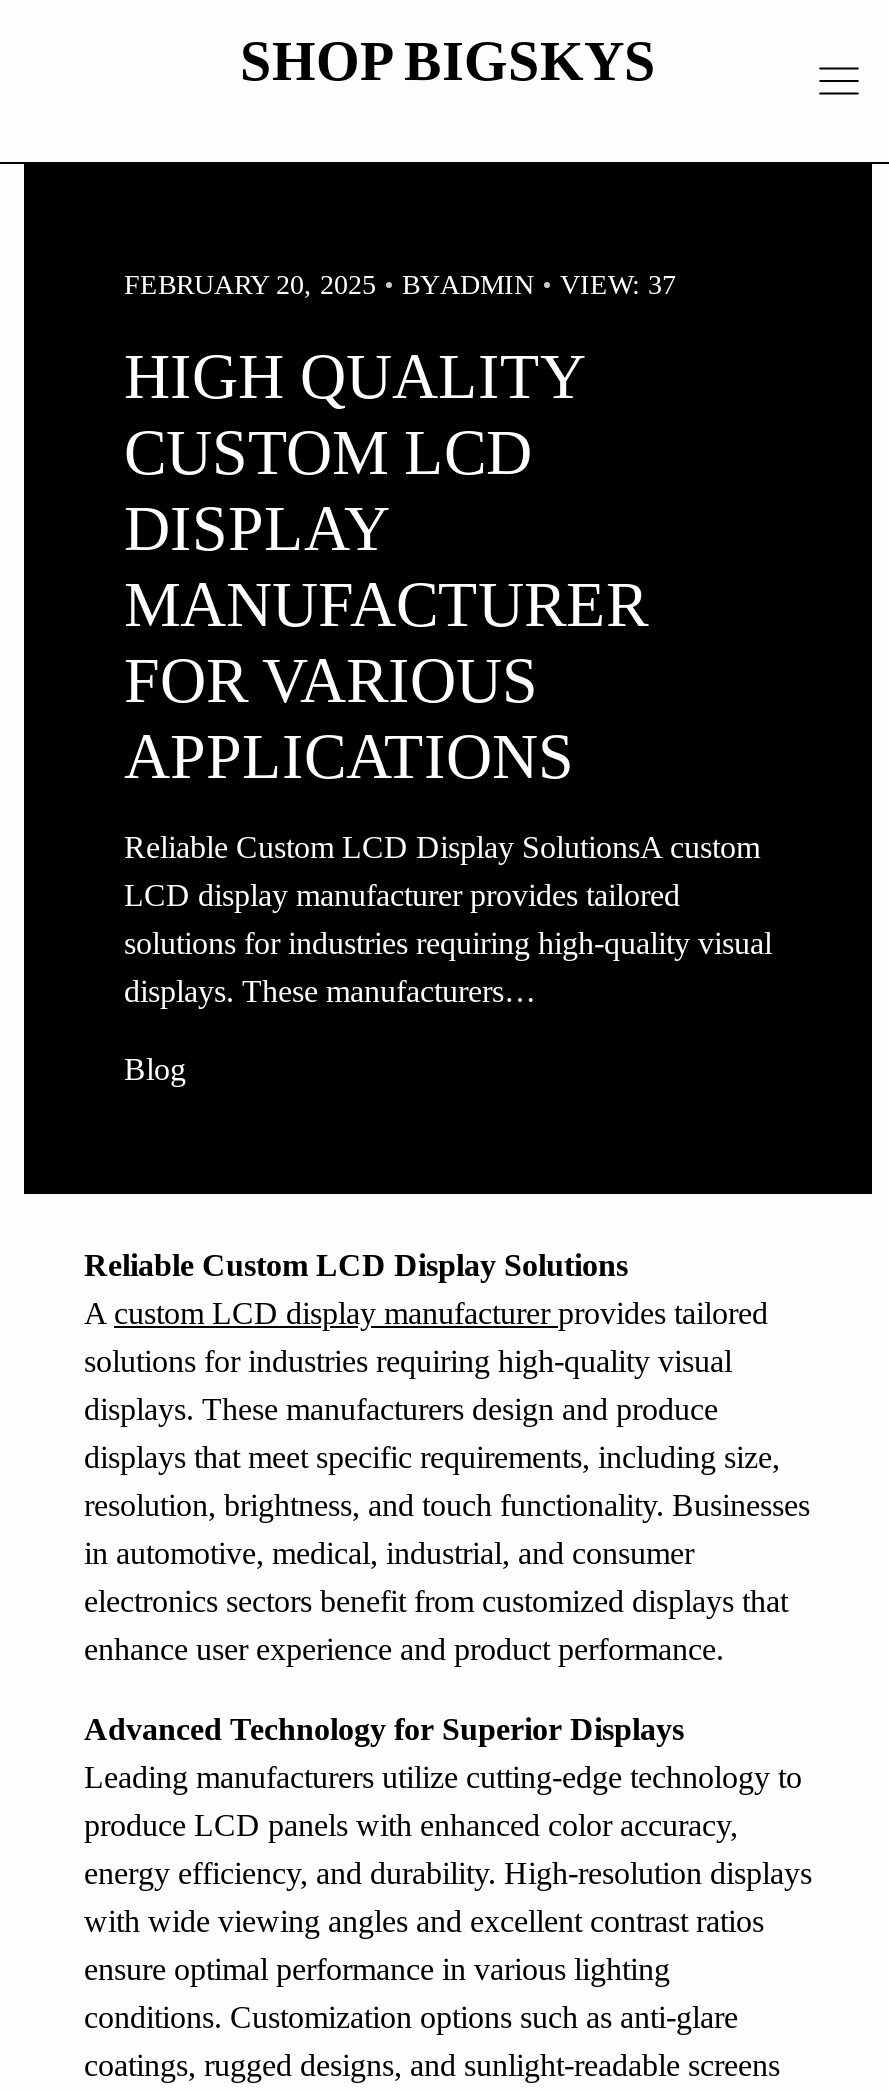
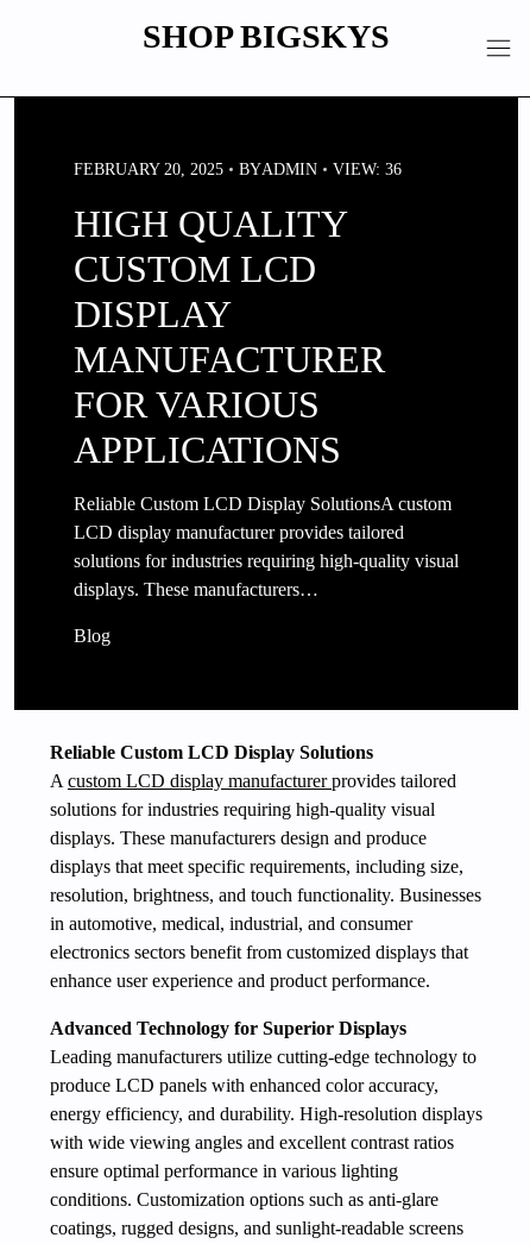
- FEBRUARY 20, 2025 BYADMIN VIEW: 37
+ FEBRUARY 20, 2025 BYADMIN VIEW: 36
